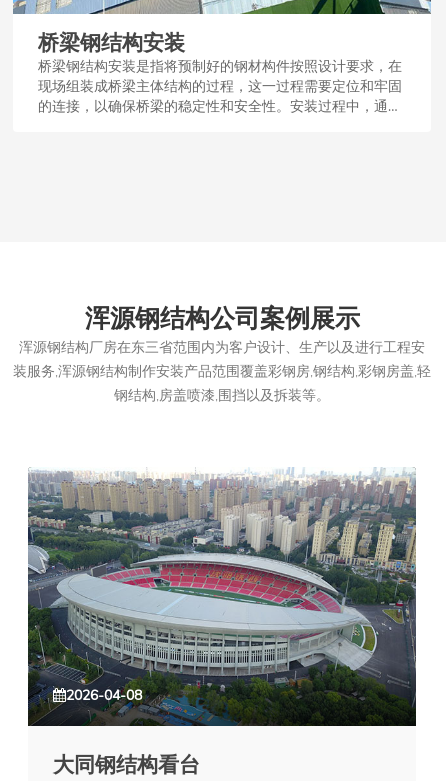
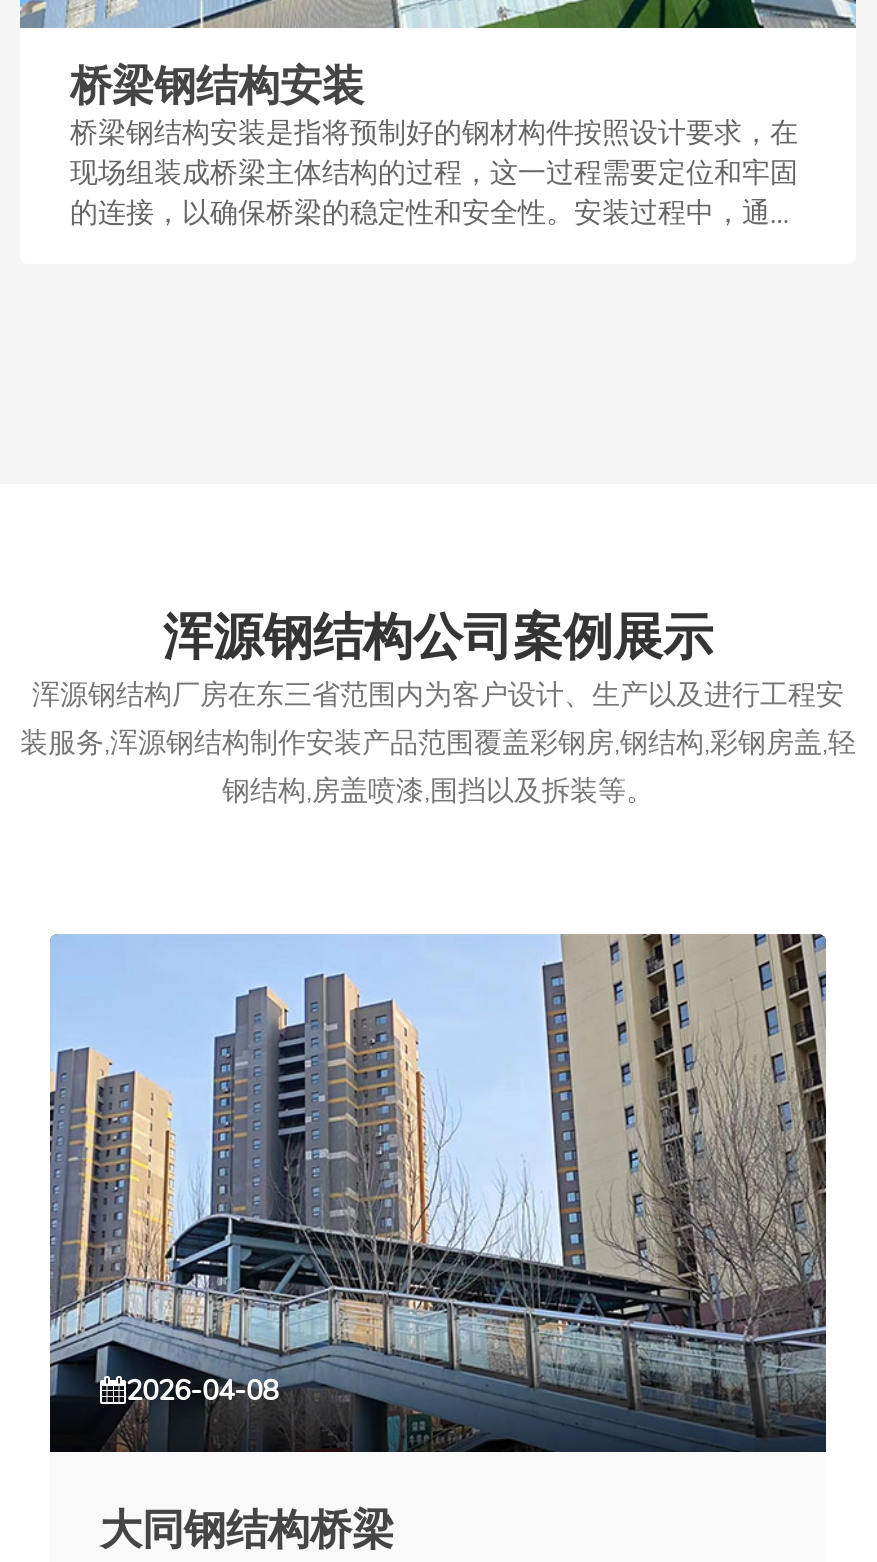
- [image]
+ [image]
